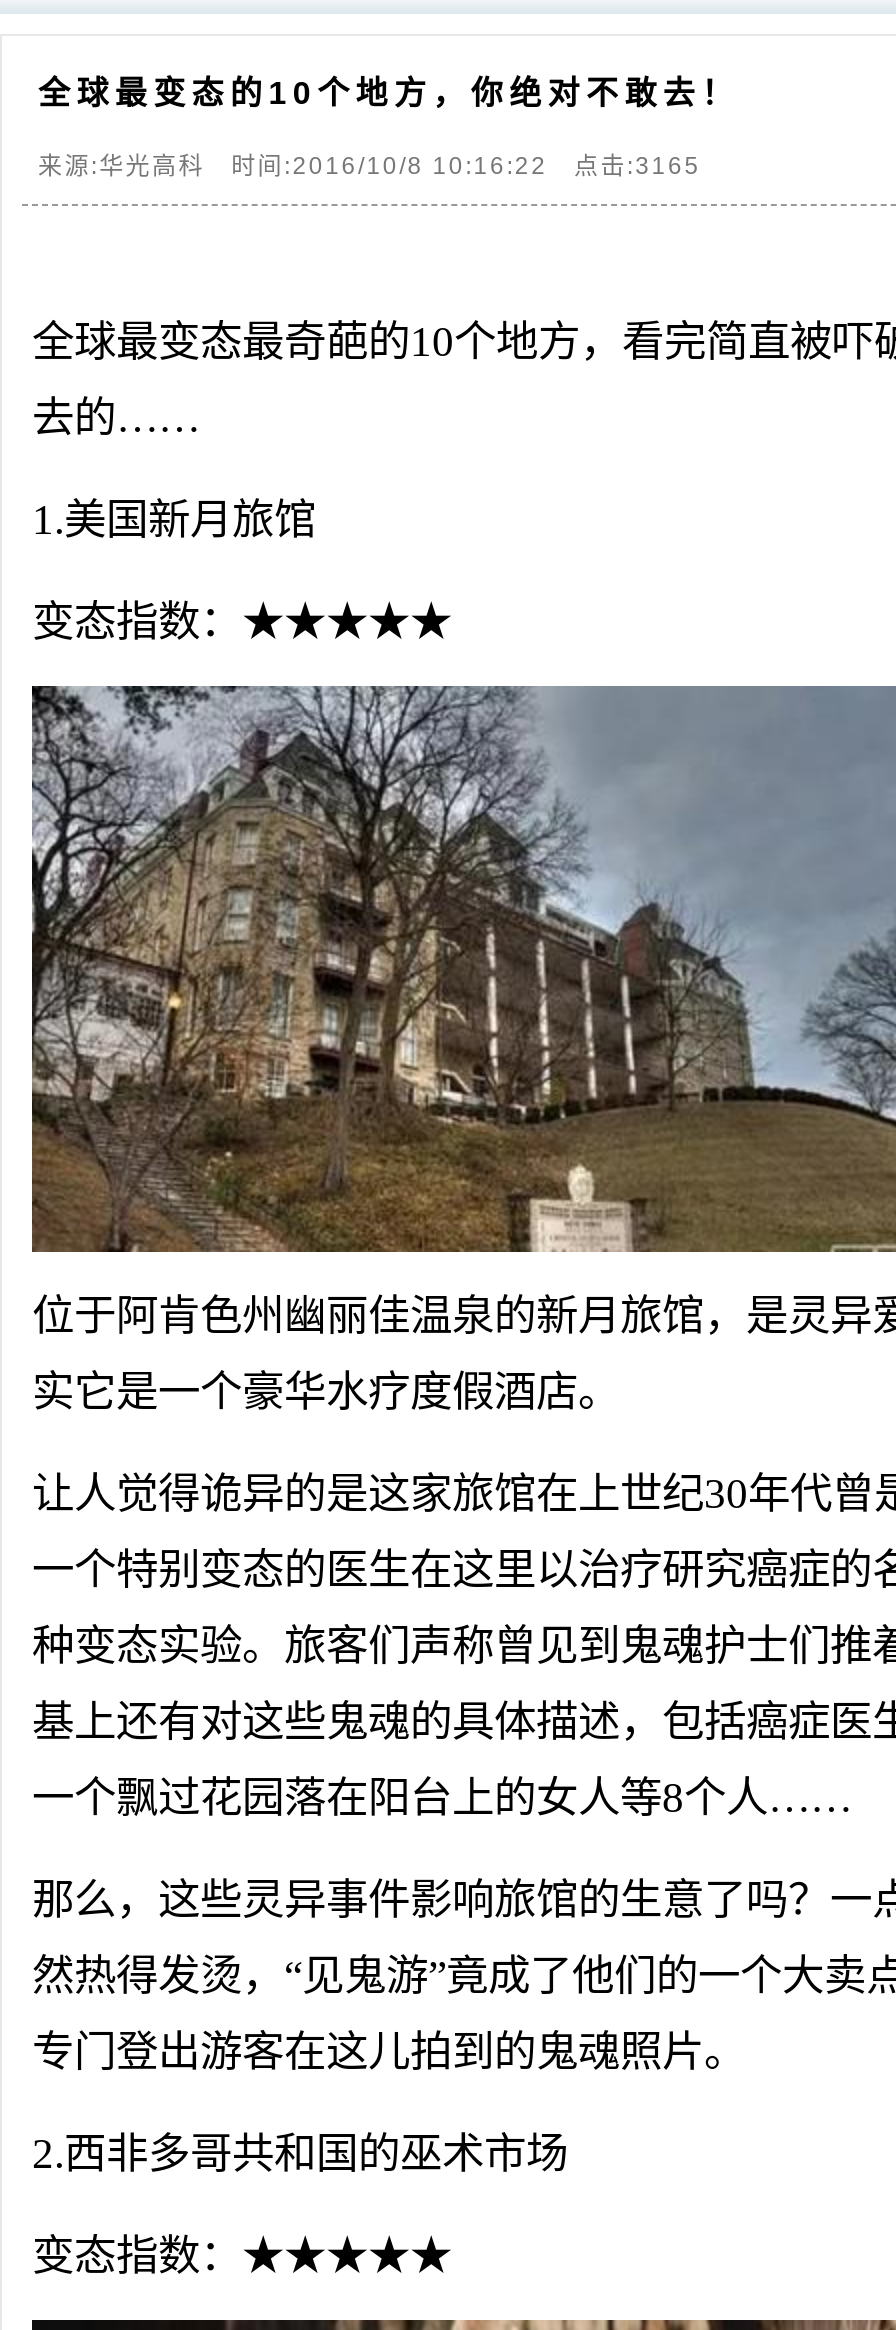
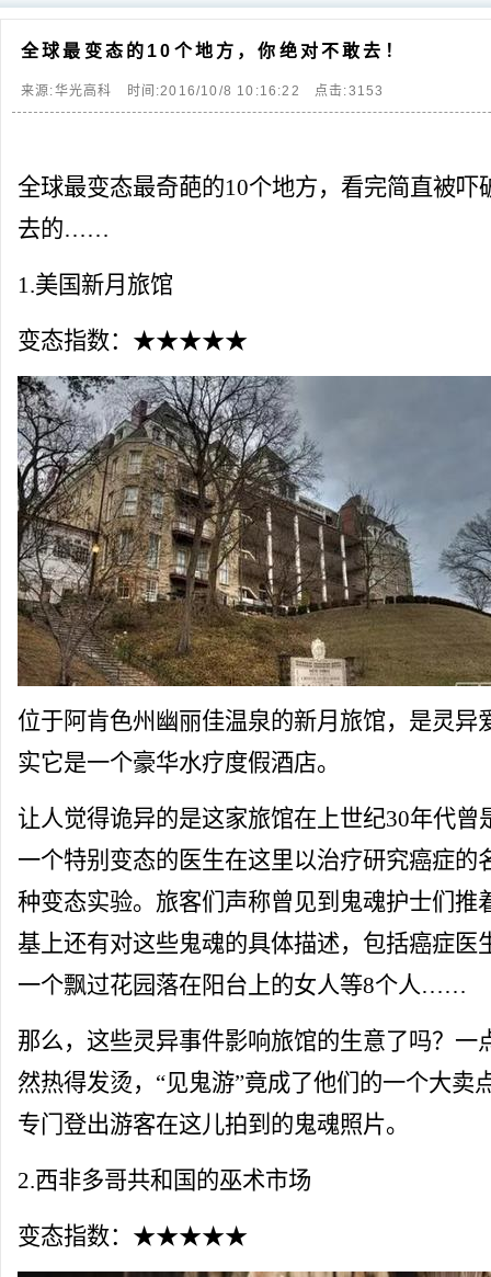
- 来源:华光高科 时间:2016/10/8 10:16:22 点击: 3165
+ 来源:华光高科 时间:2016/10/8 10:16:22 点击: 3153
